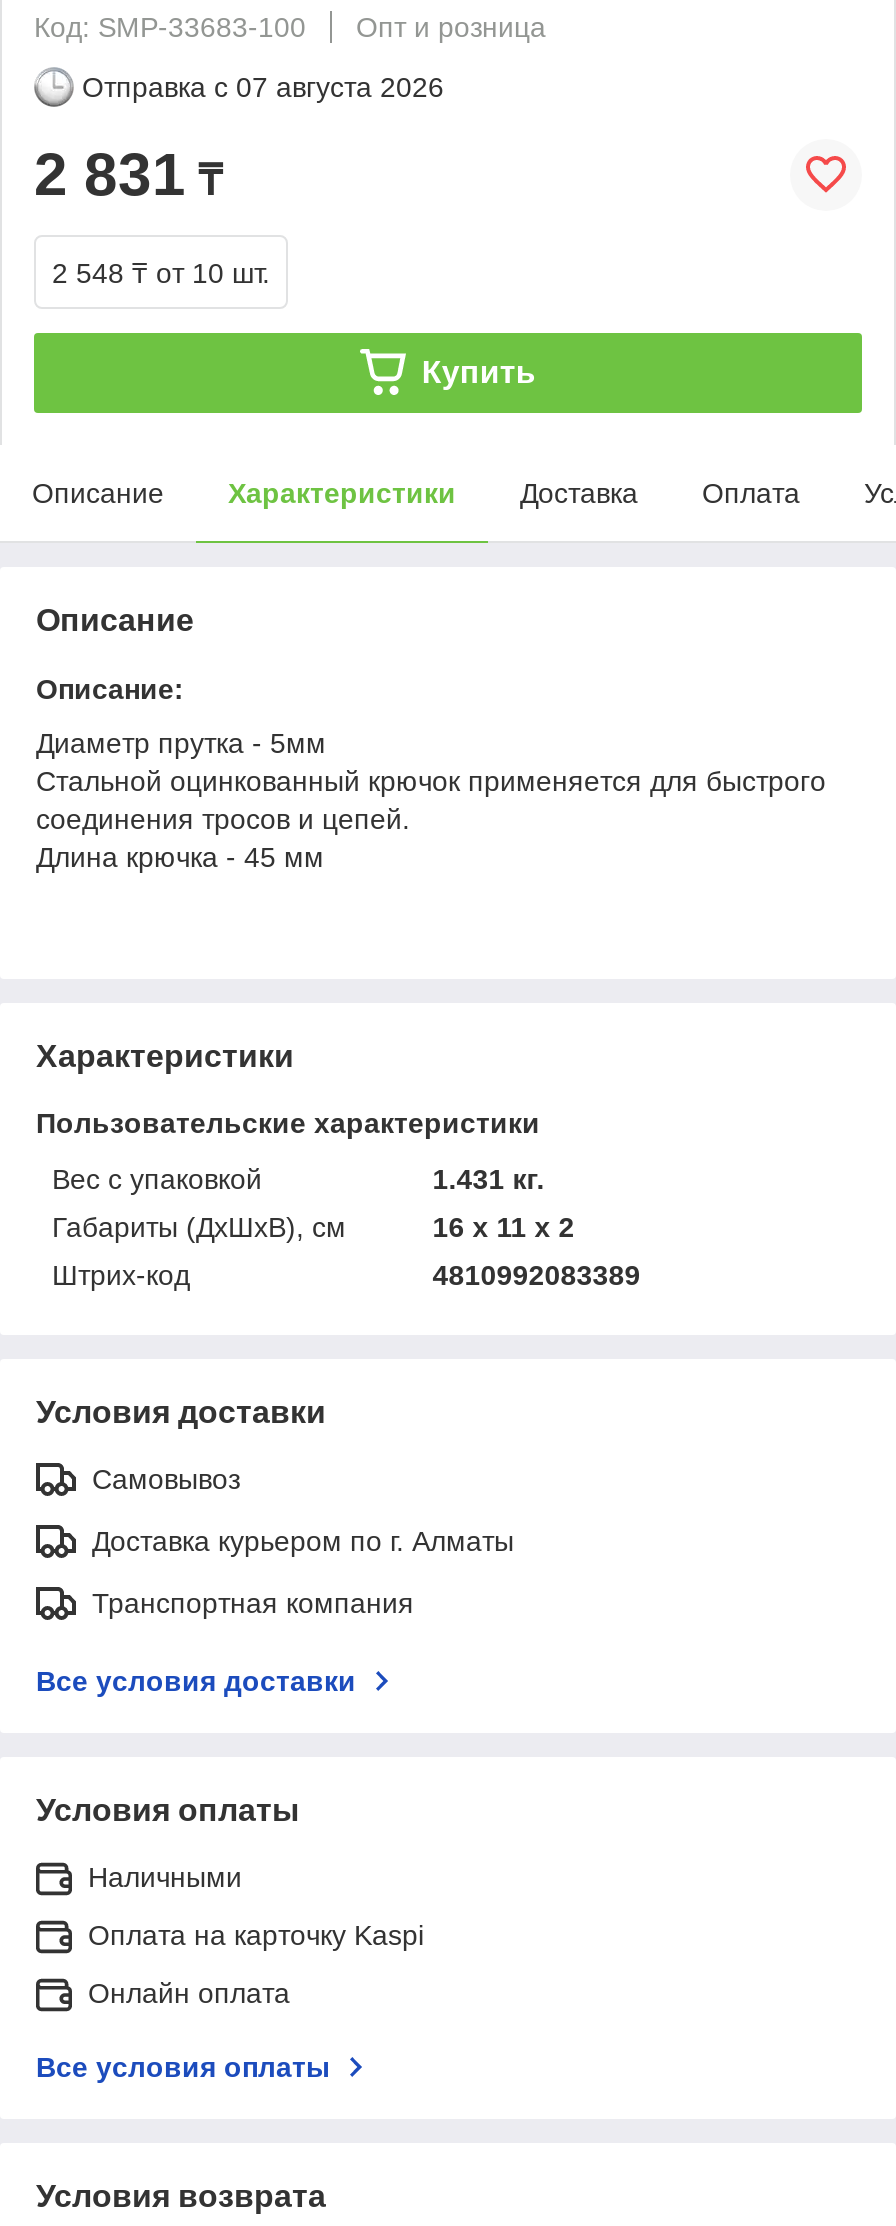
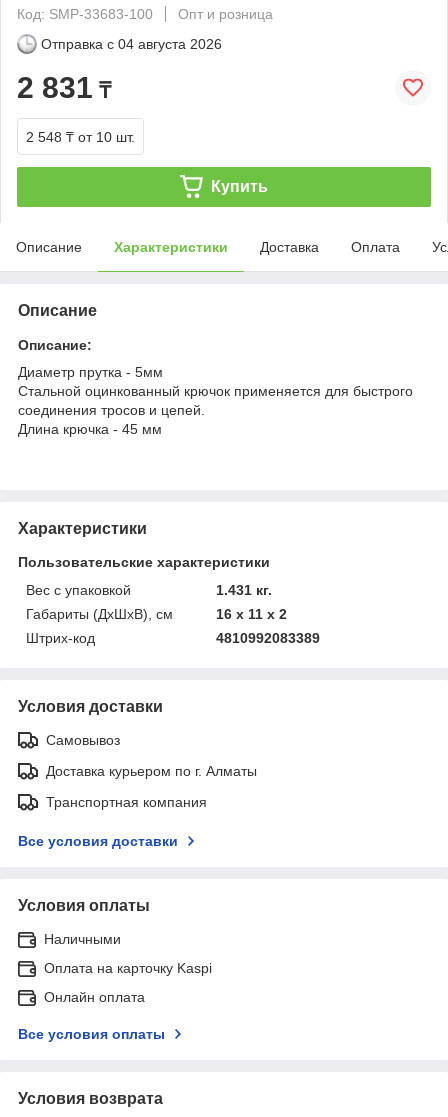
- Отправка с 07 августа 2026
+ Отправка с 04 августа 2026
